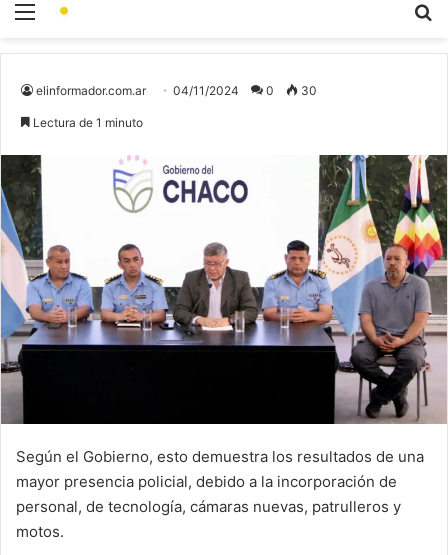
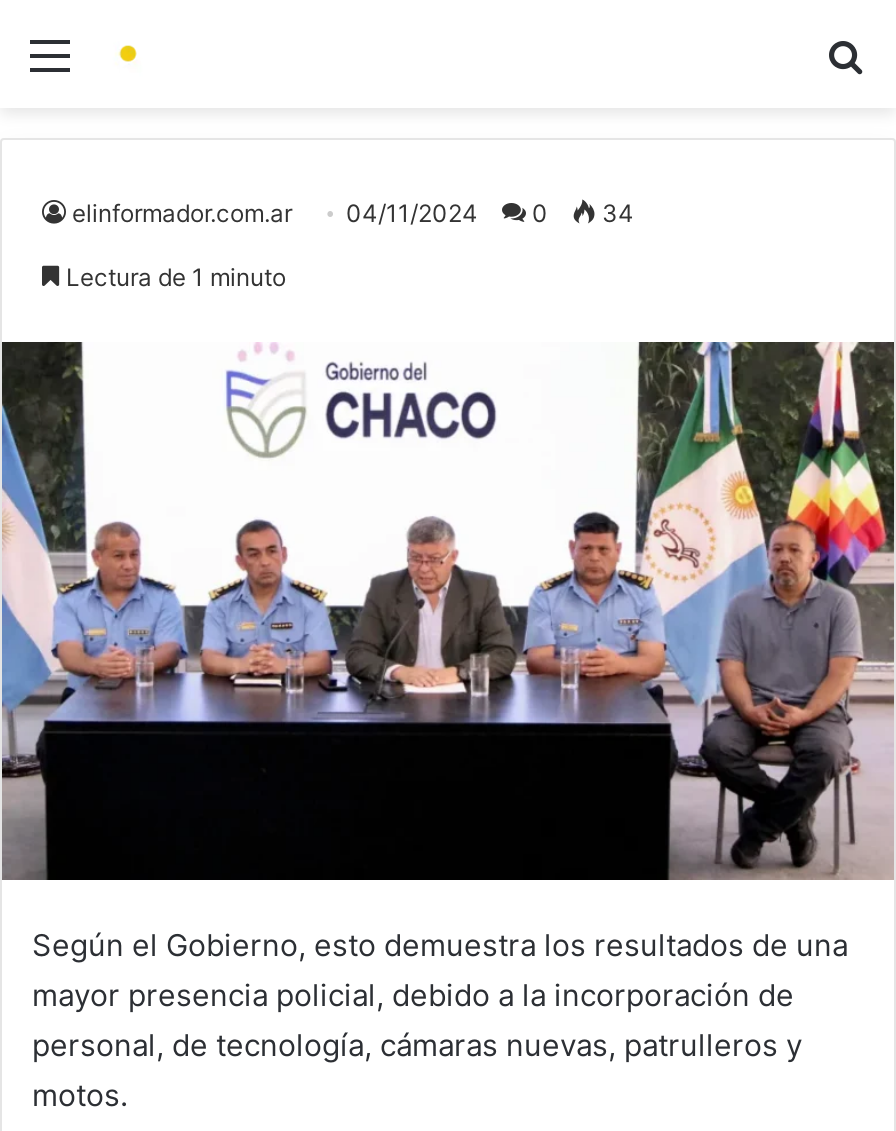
- elinformador.com.ar 04/11/2024 0 30
+ elinformador.com.ar 04/11/2024 0 34
